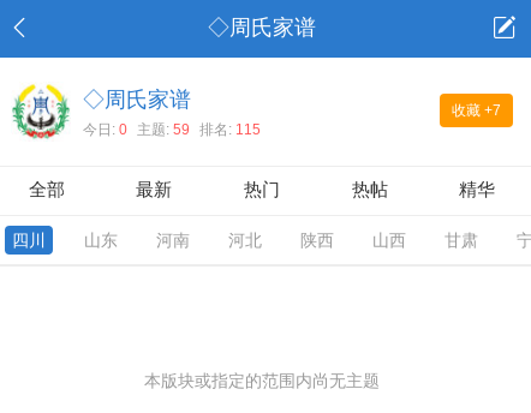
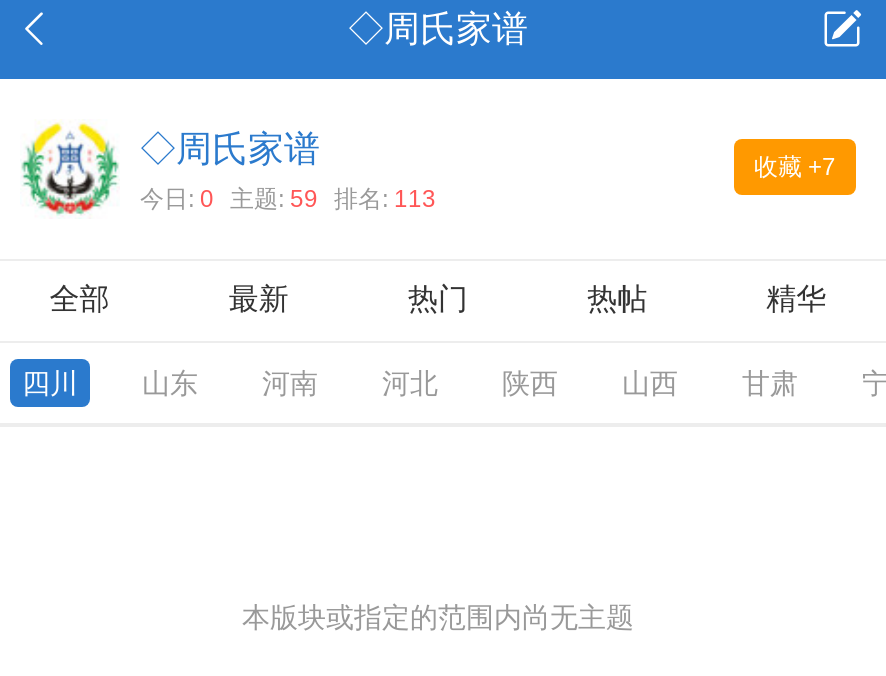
- 今日: 0 主题: 59 排名: 115
+ 今日: 0 主题: 59 排名: 113
